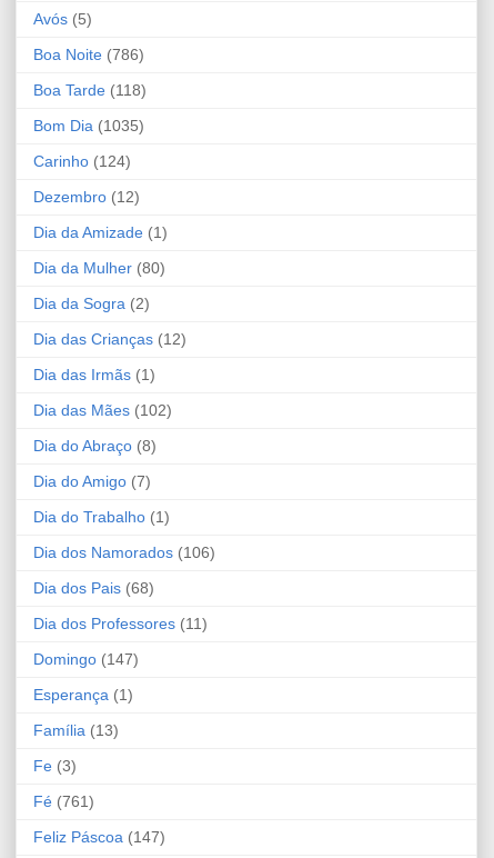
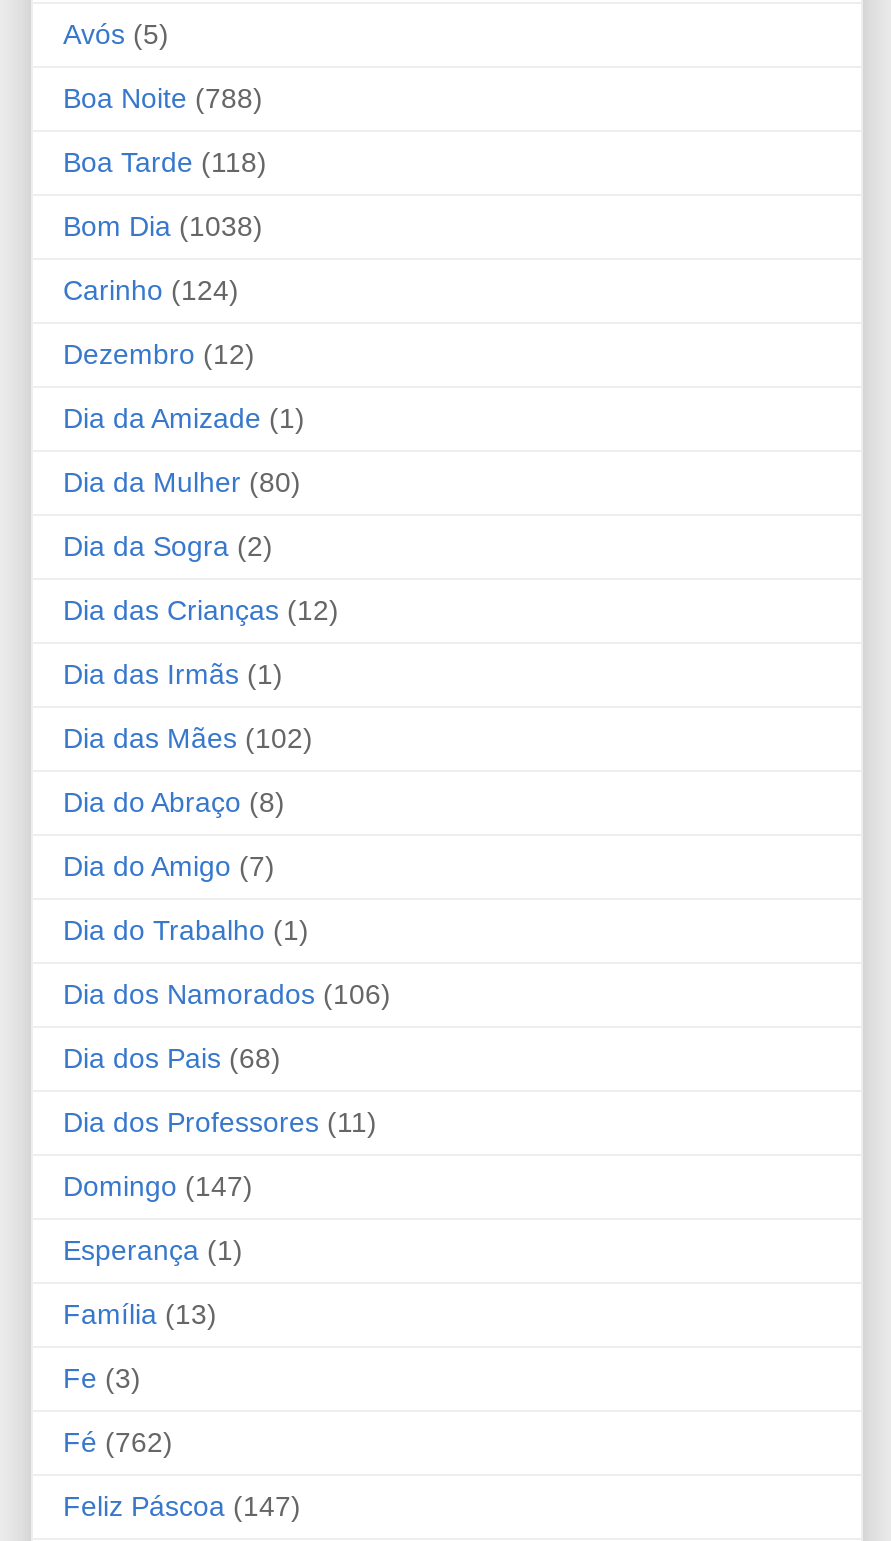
- Boa Noite (786)
+ Boa Noite (788)

- Bom Dia (1035)
+ Bom Dia (1038)

- Fé (761)
+ Fé (762)
